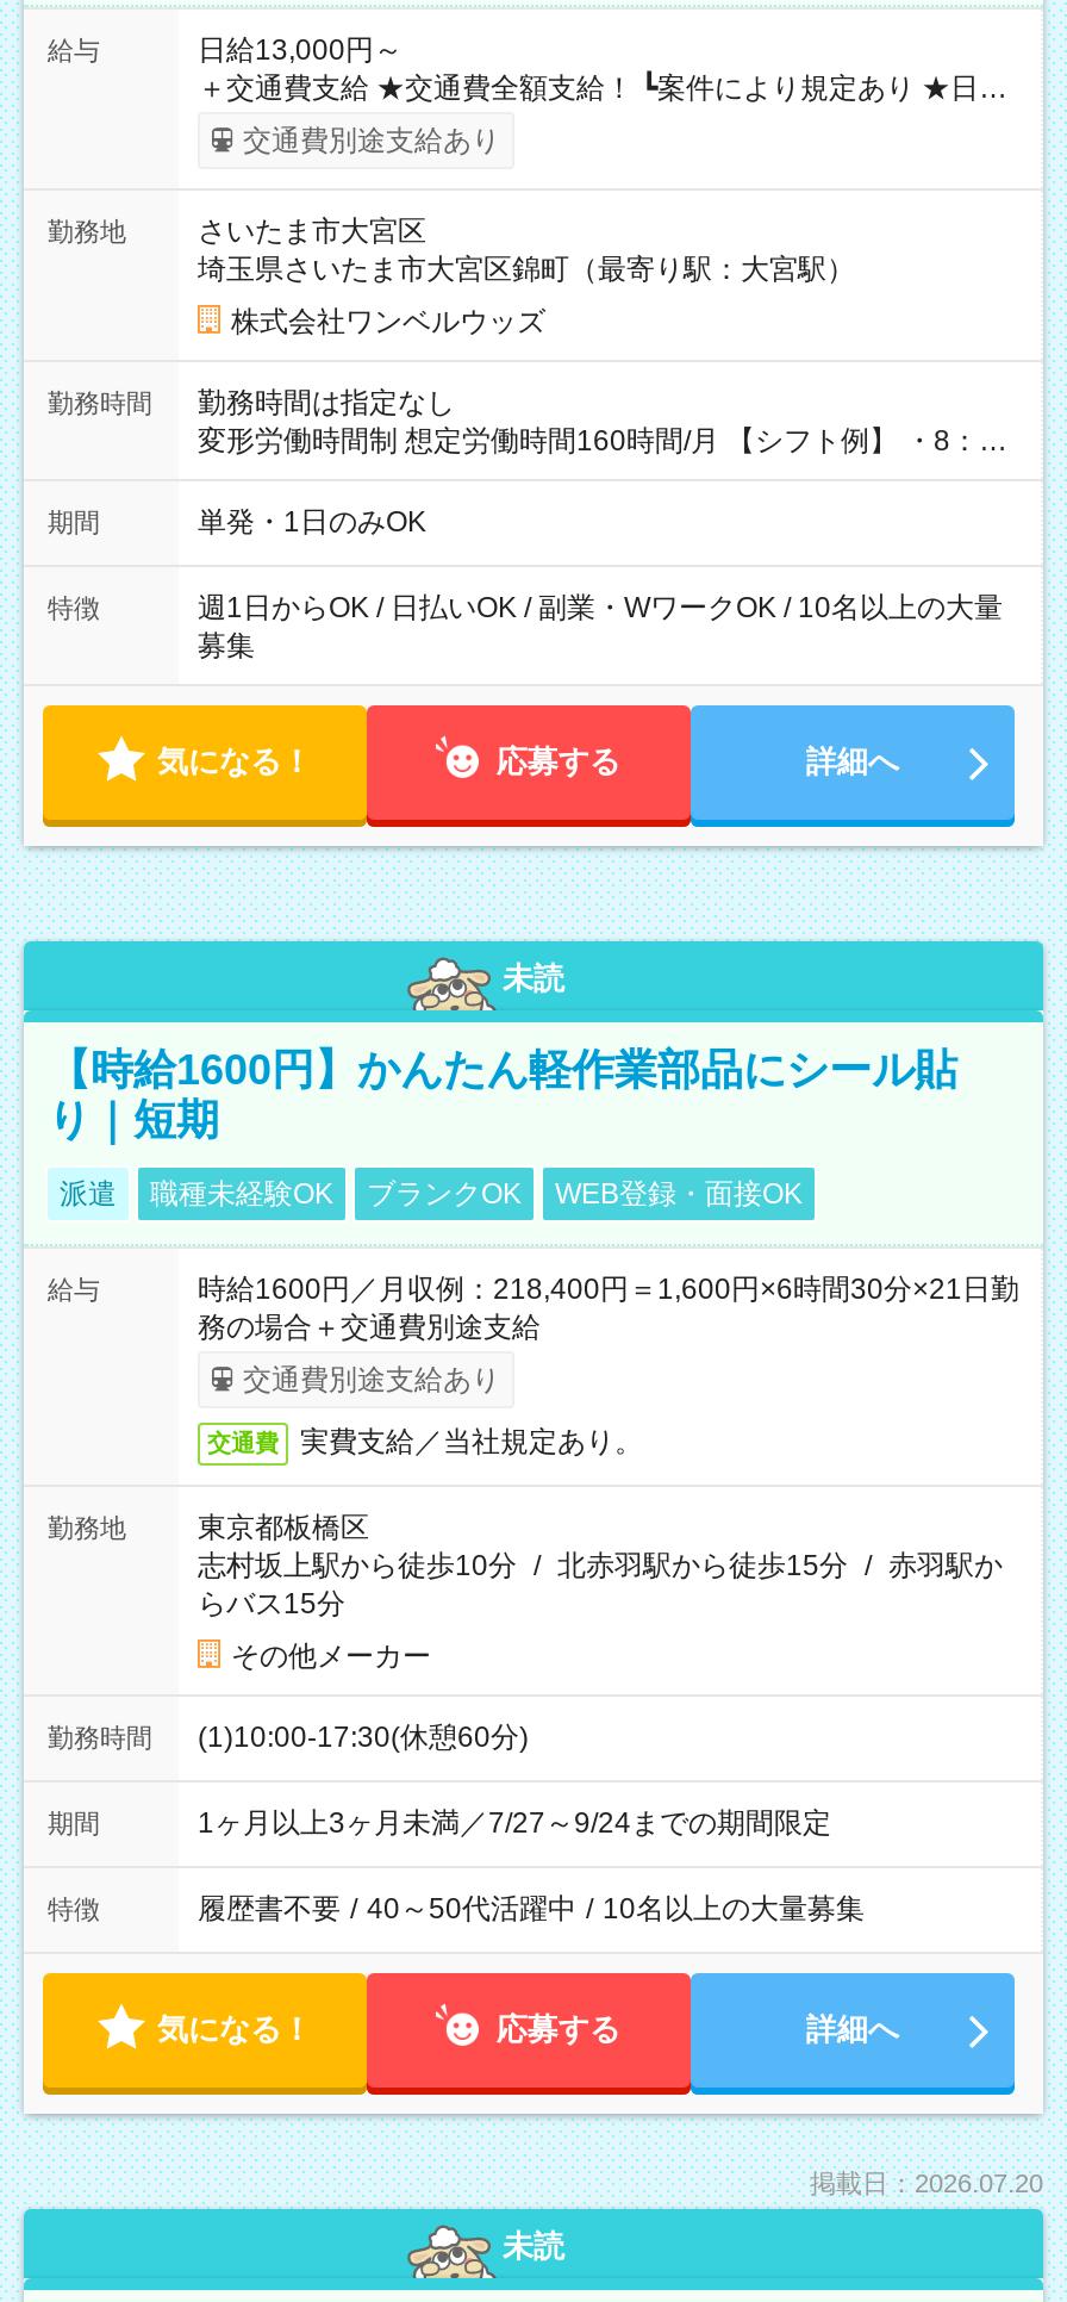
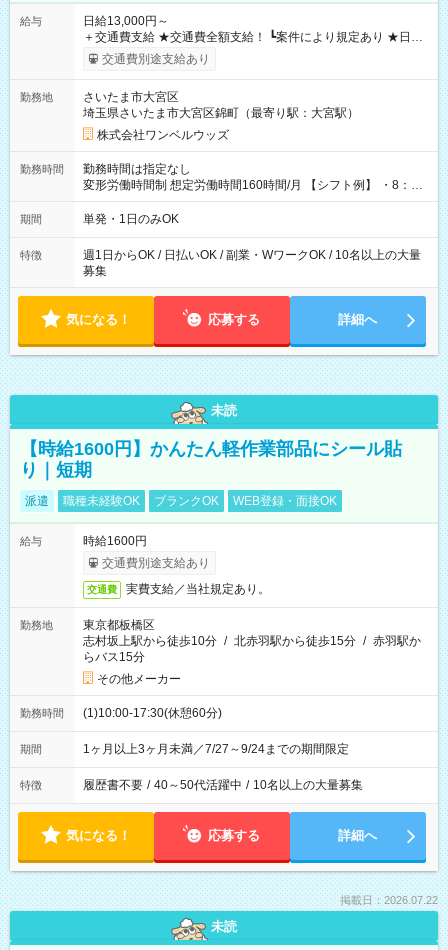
- 時給1600円／月収例：218,400円＝1,600円×6時間30分×21日勤
- 務の場合＋交通費別途支給
+ 時給1600円

- 掲載日：2026.07.20
+ 掲載日：2026.07.22
